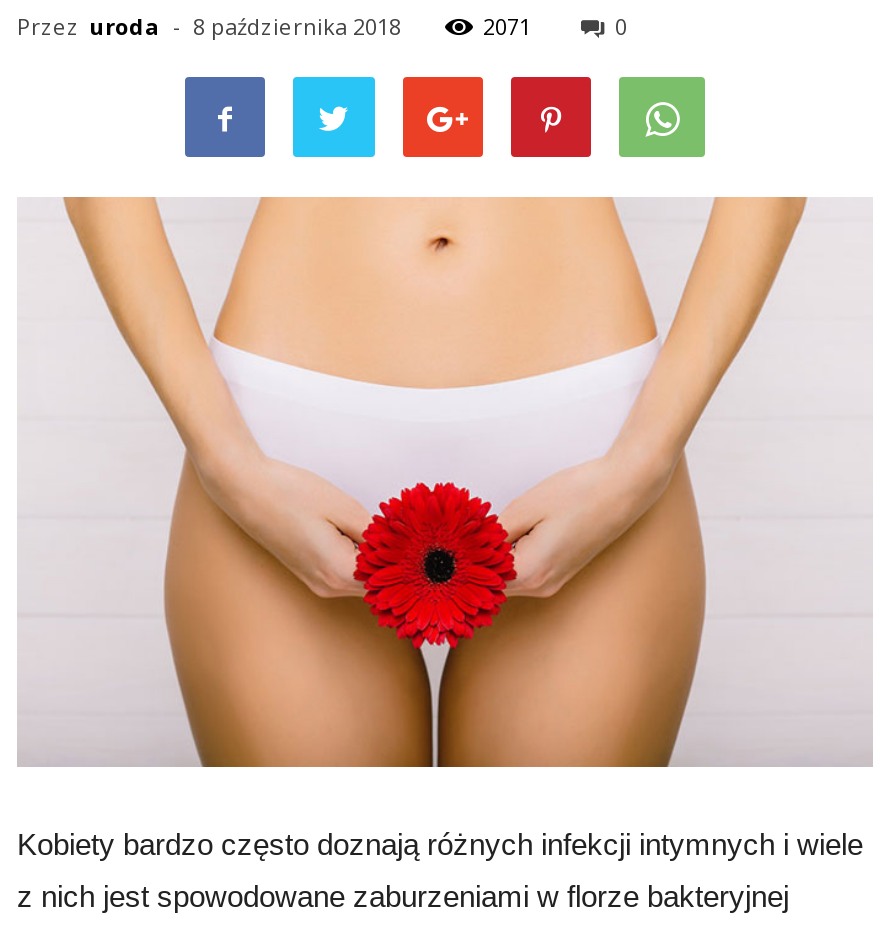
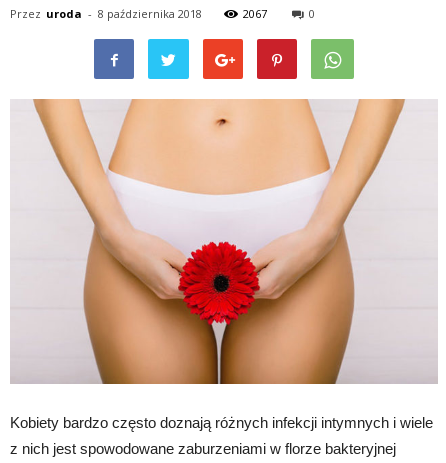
- 2071
+ 2067
